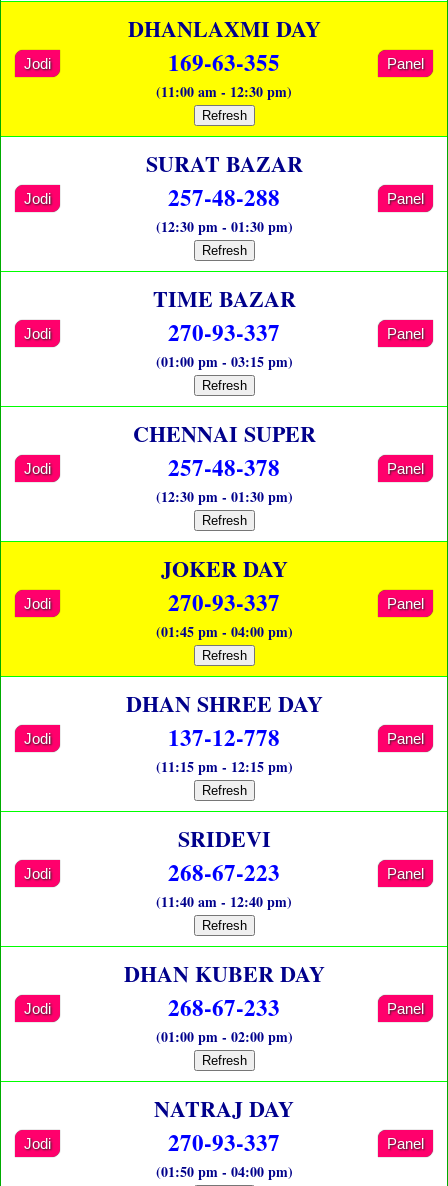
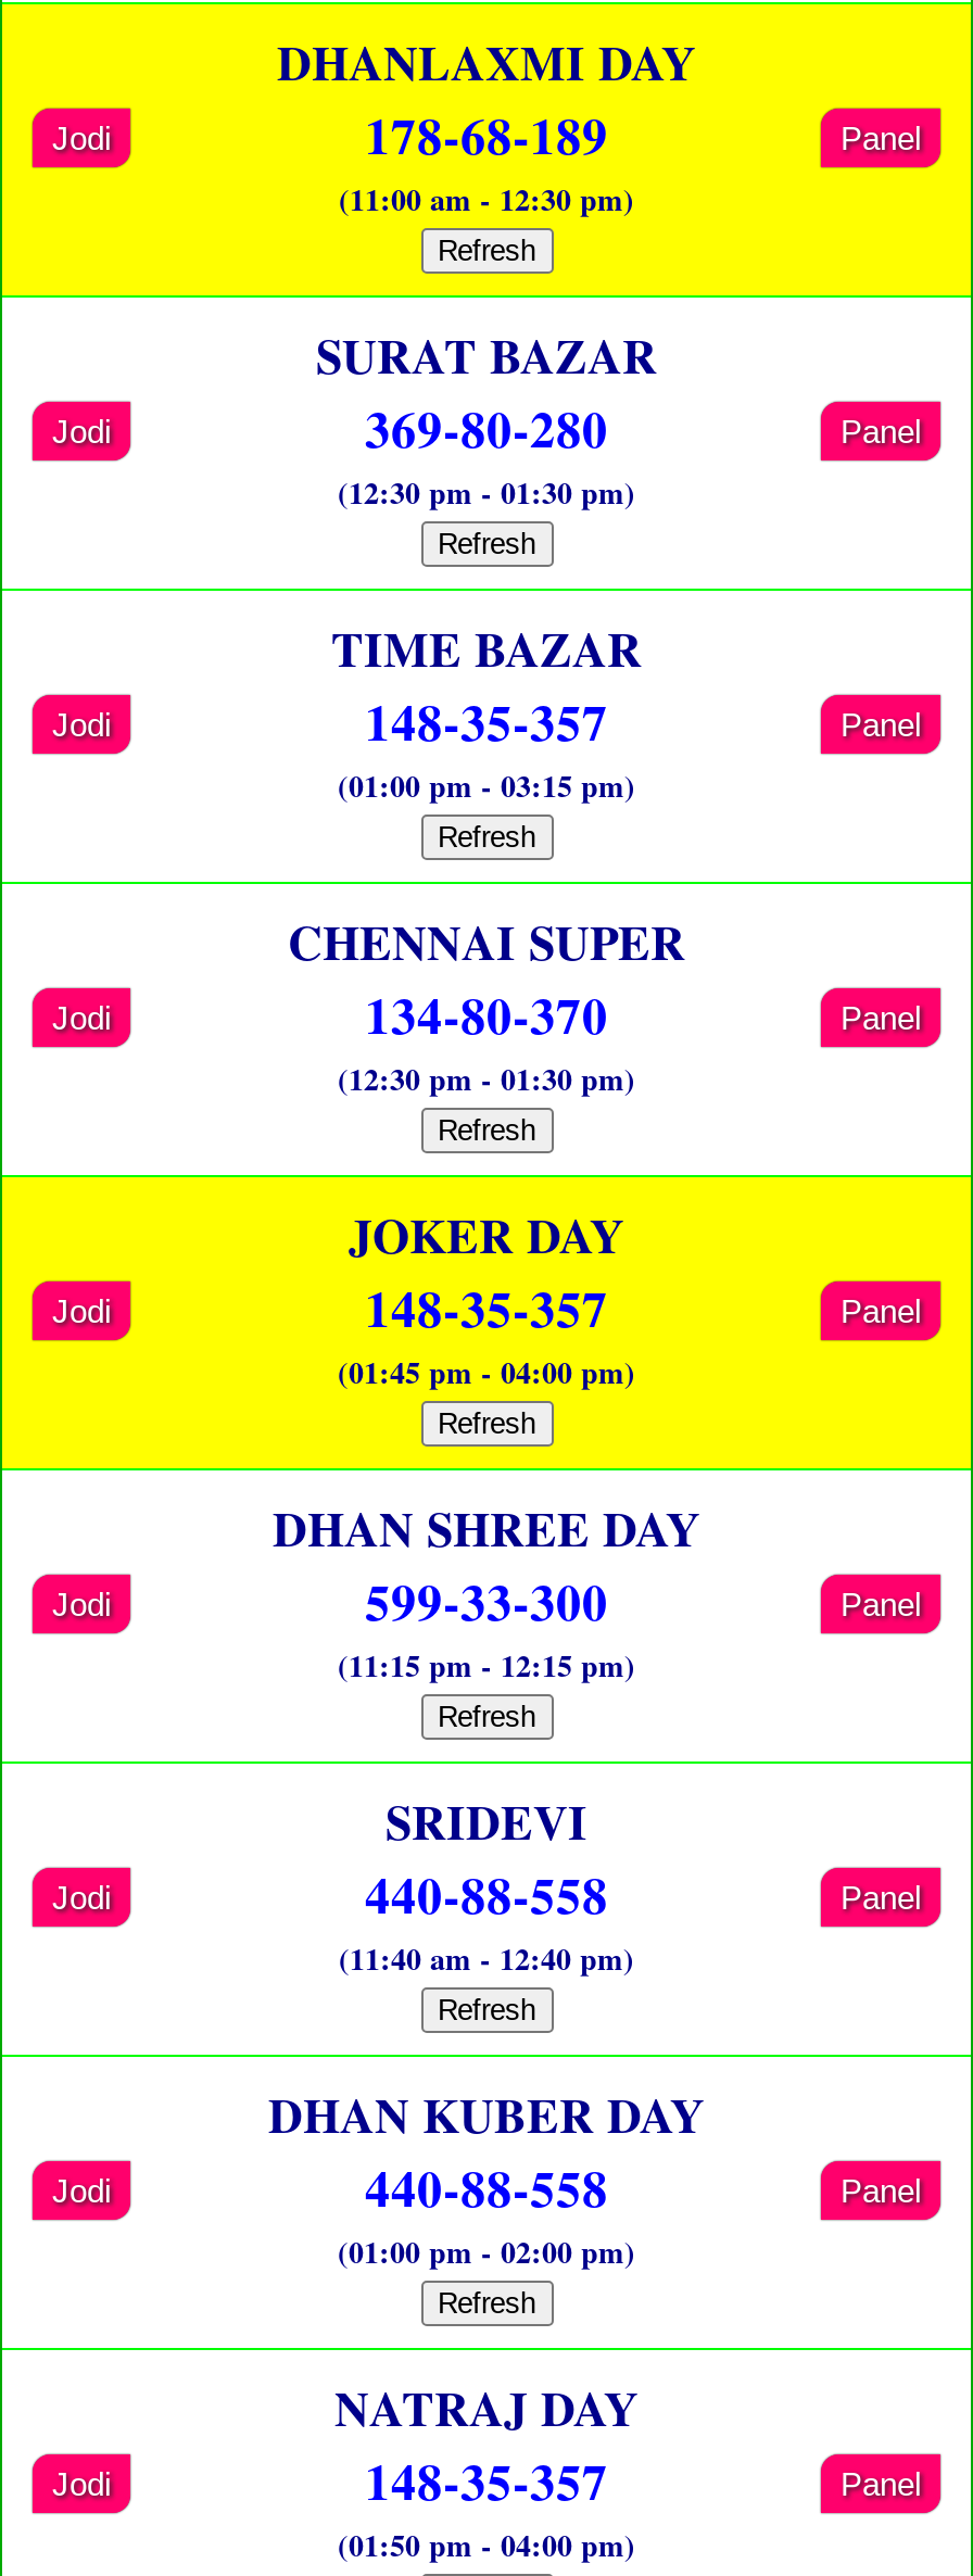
- 169-63-355
+ 178-68-189

- 257-48-288
+ 369-80-280

- 270-93-337
+ 148-35-357

- 257-48-378
+ 134-80-370

- 270-93-337
+ 148-35-357

- 137-12-778
+ 599-33-300

- 268-67-223
+ 440-88-558

- 268-67-233
+ 440-88-558

- 270-93-337
+ 148-35-357
